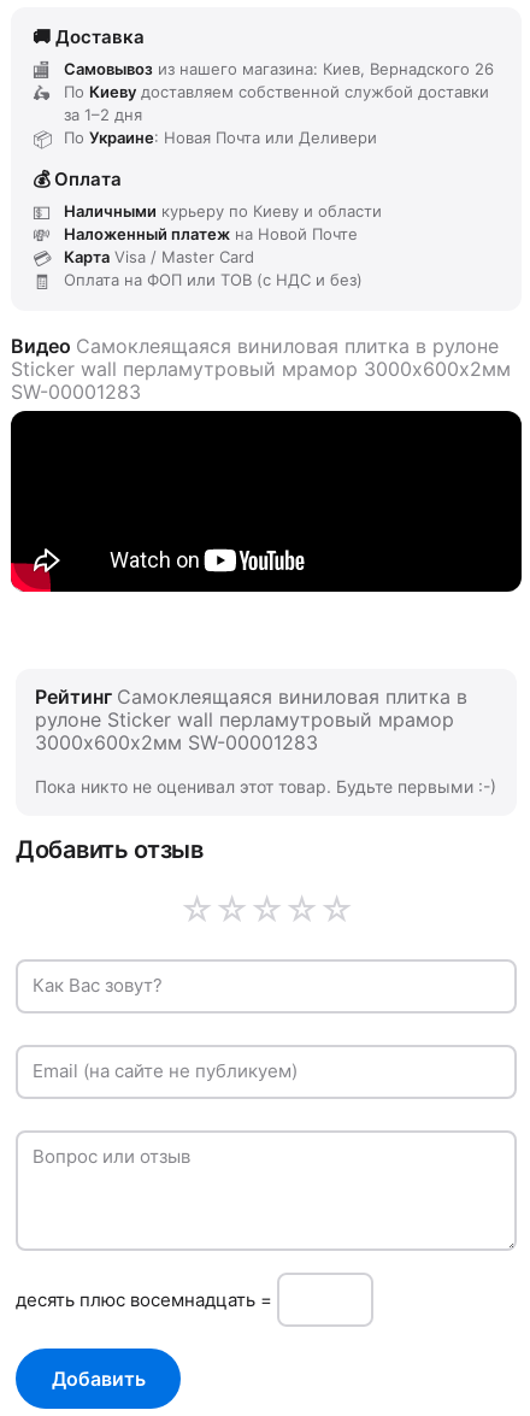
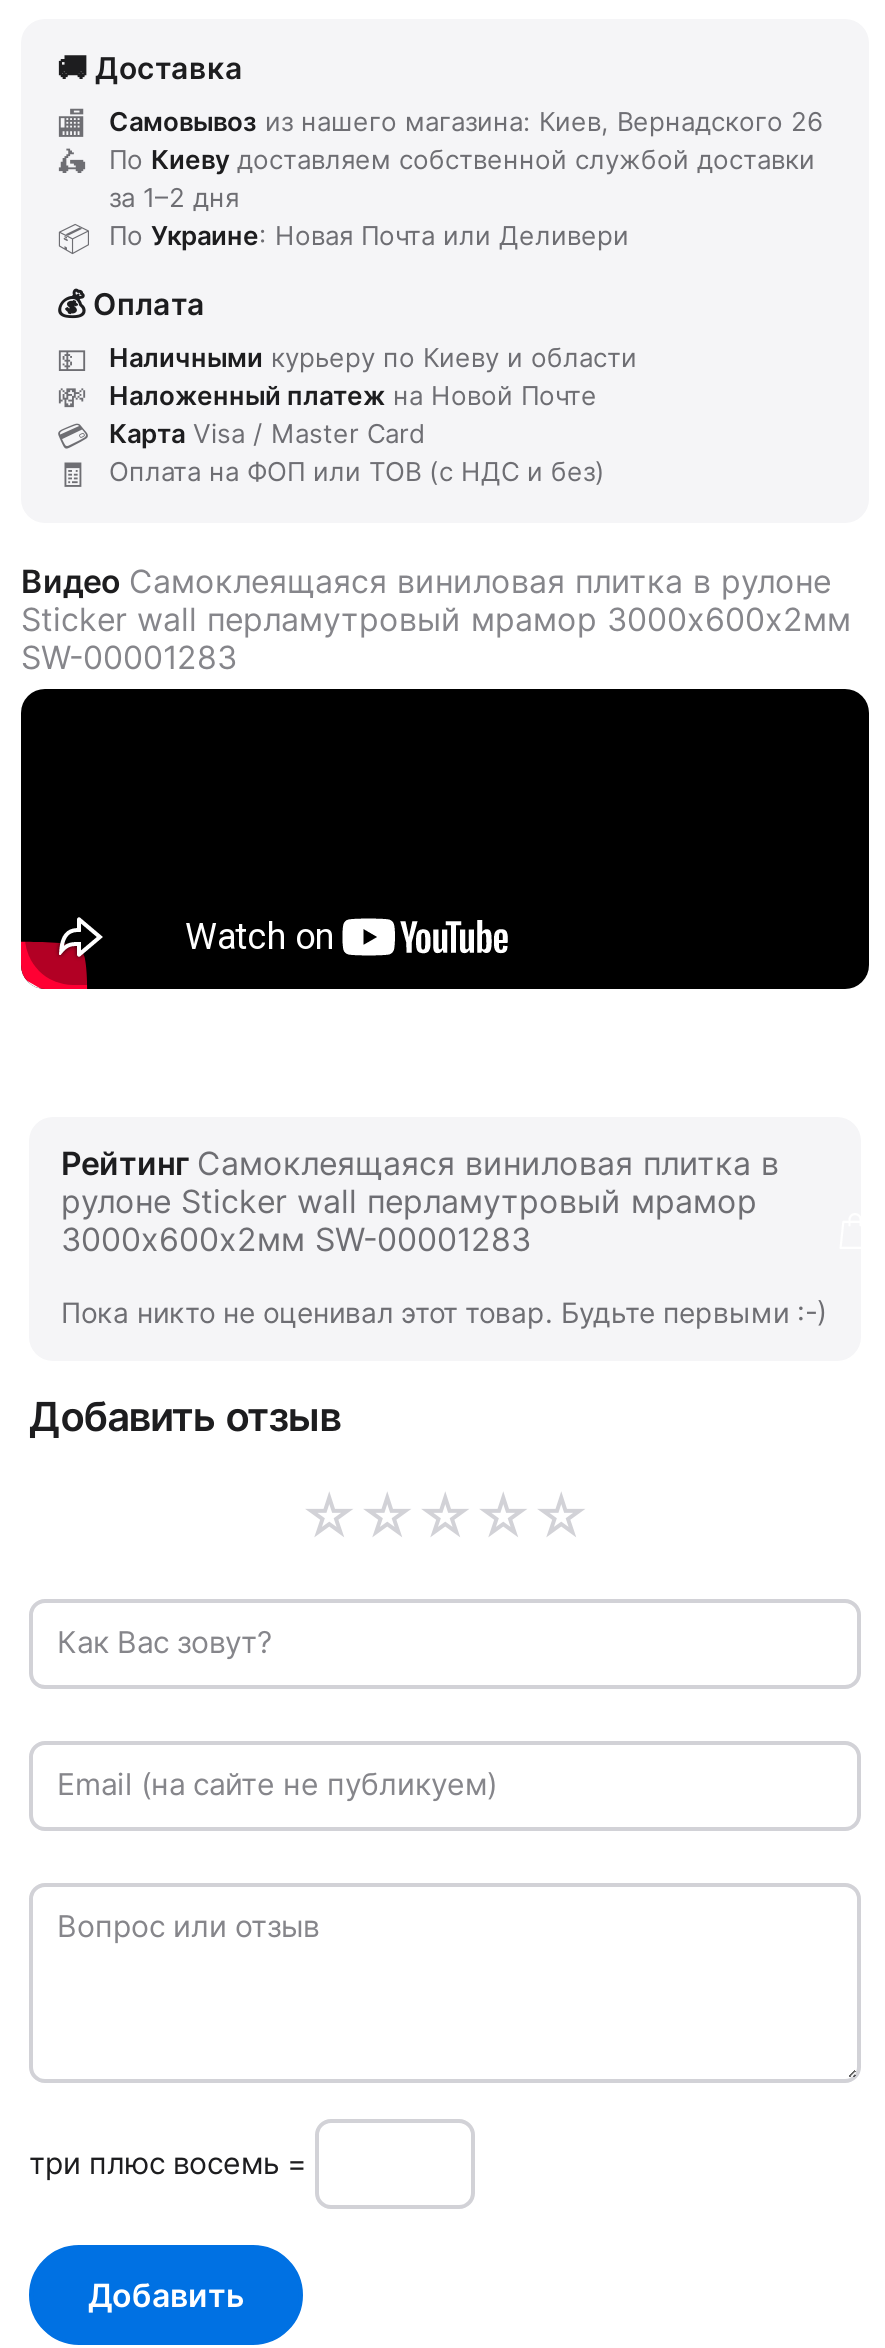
- дeсять плюc восемнадцать =
+ три плюc восемь =
